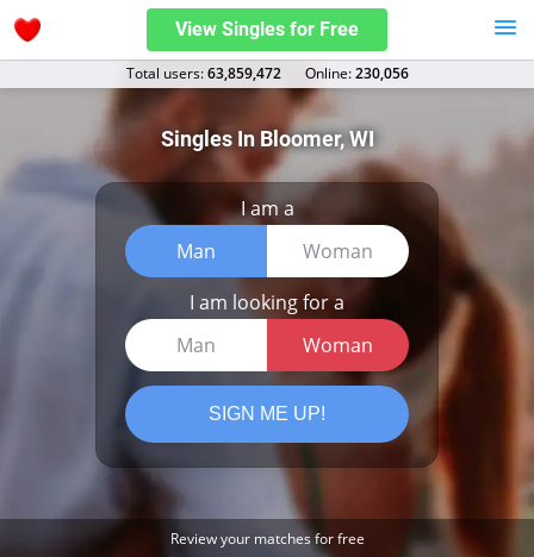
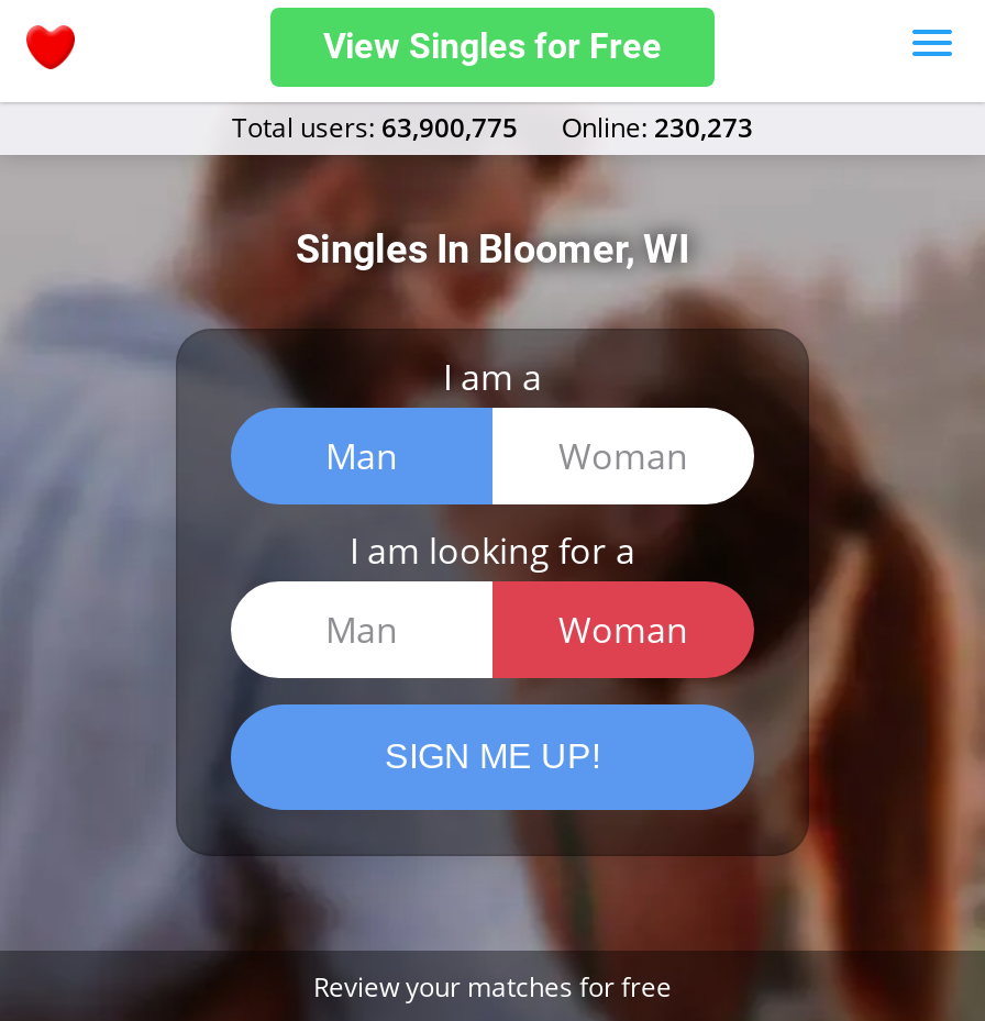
- Total users: 63,859,472
+ Total users: 63,900,775

- Оnline: 230,056
+ Оnline: 230,273
